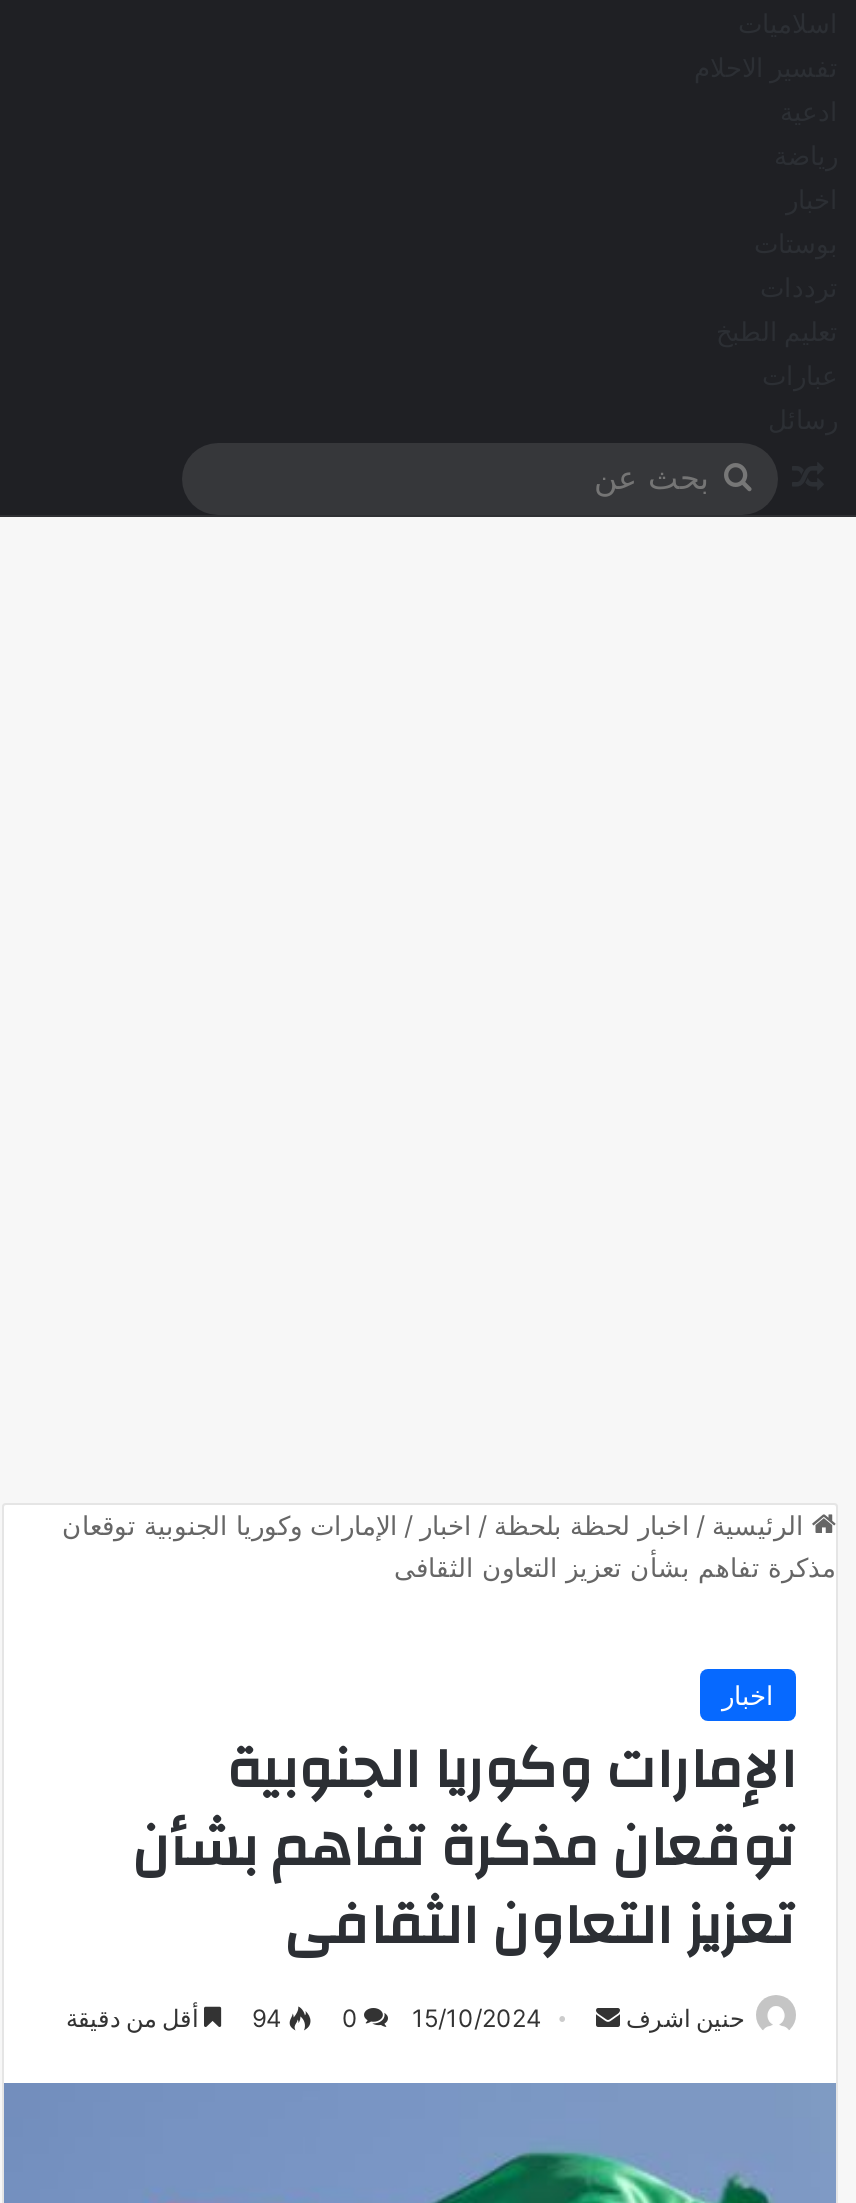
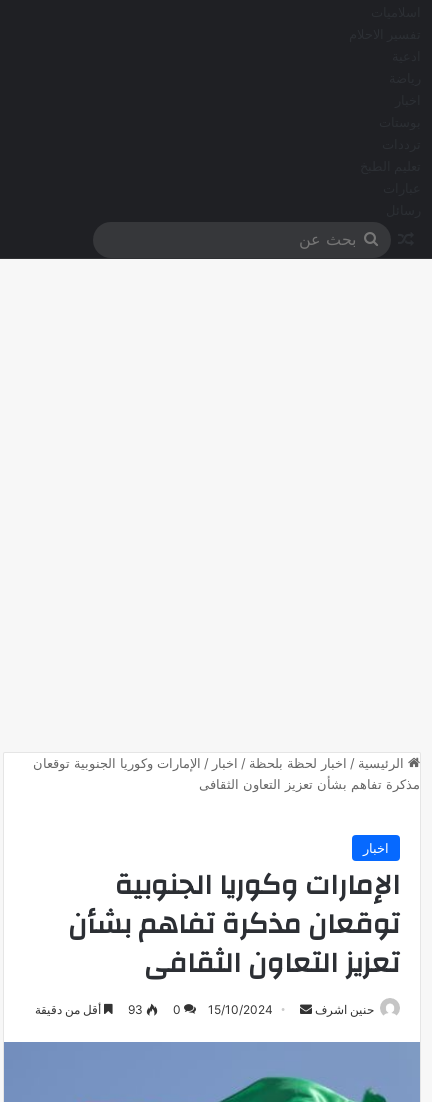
- 94
+ 93
